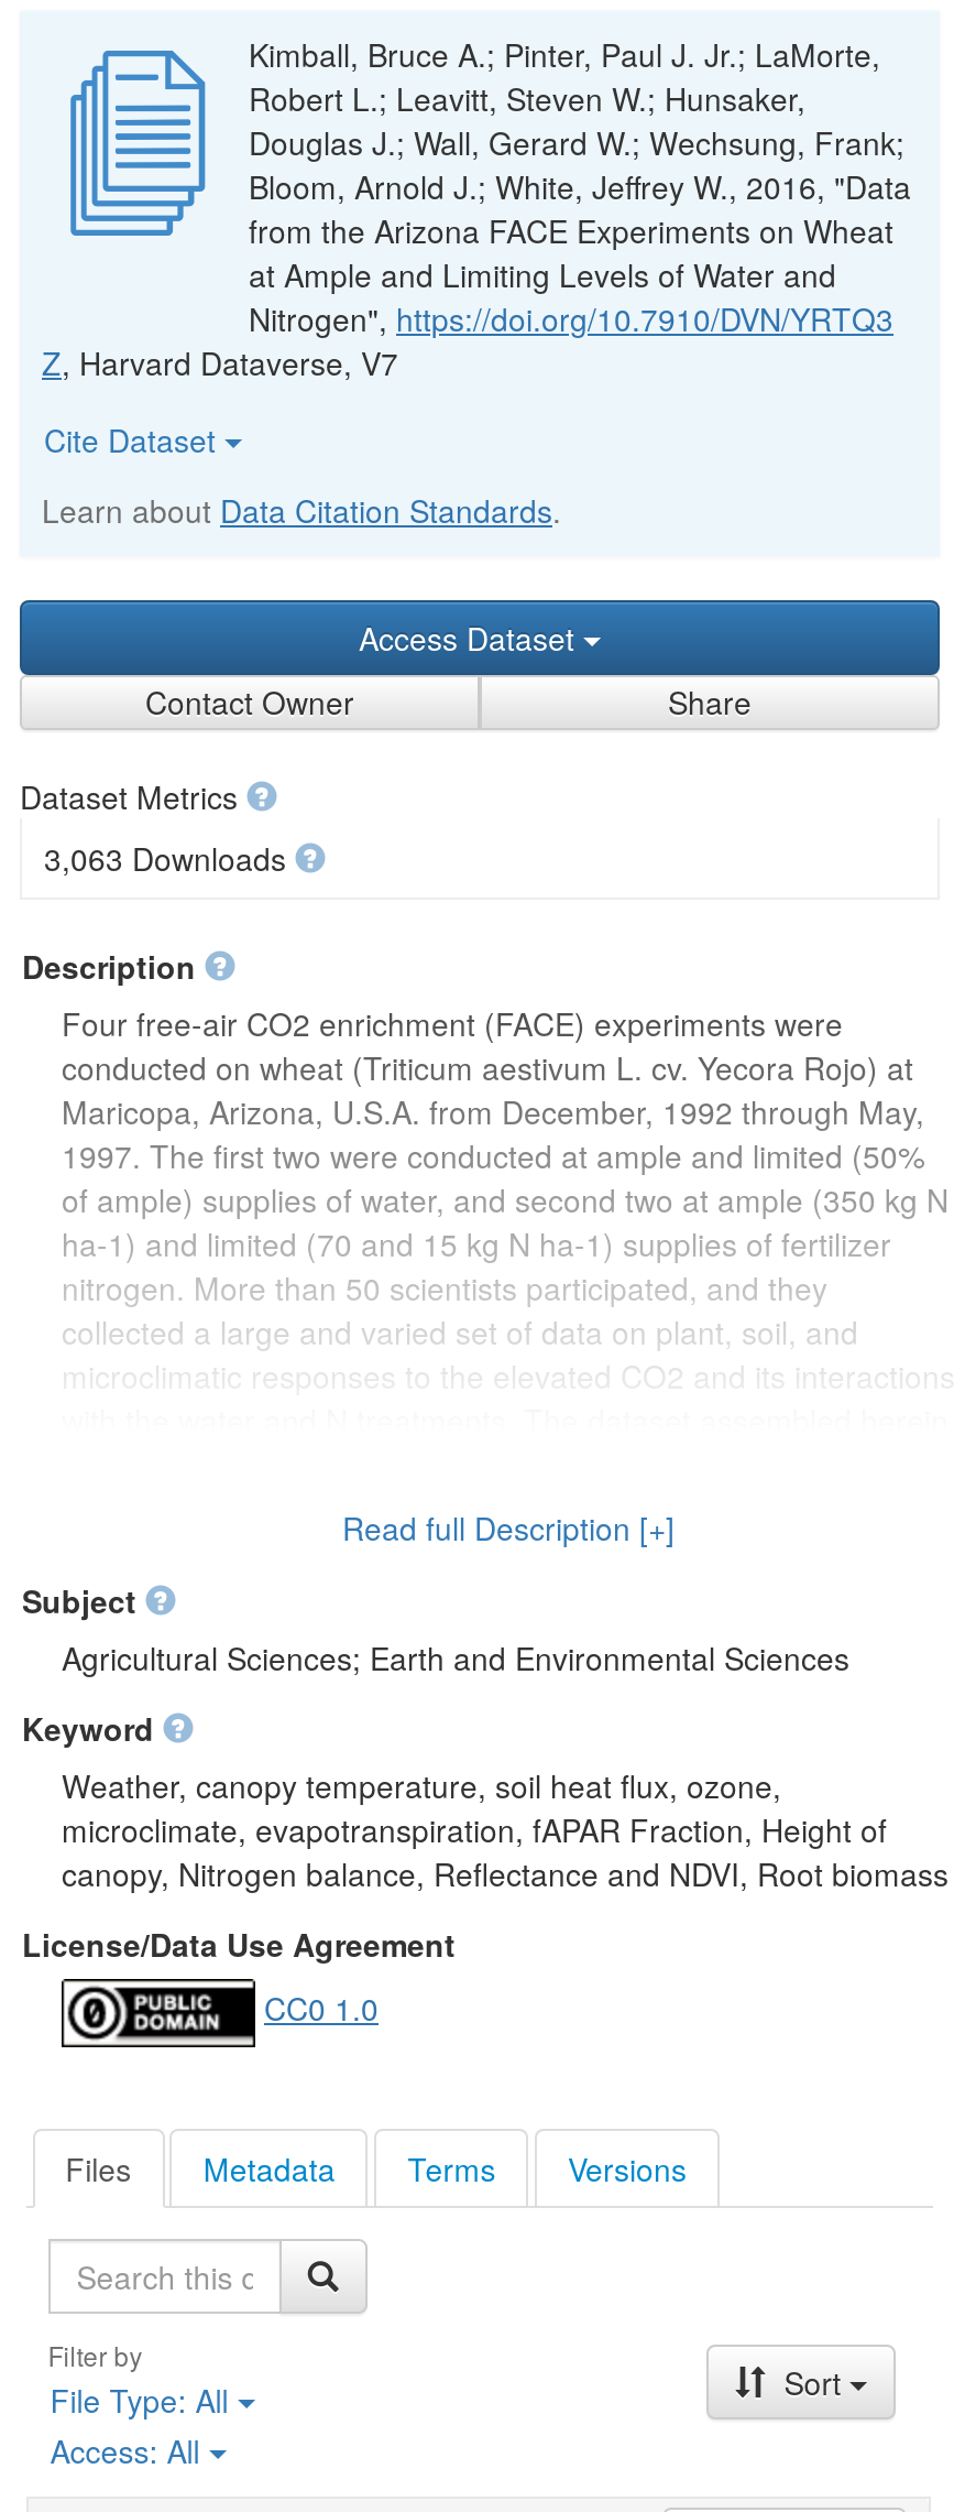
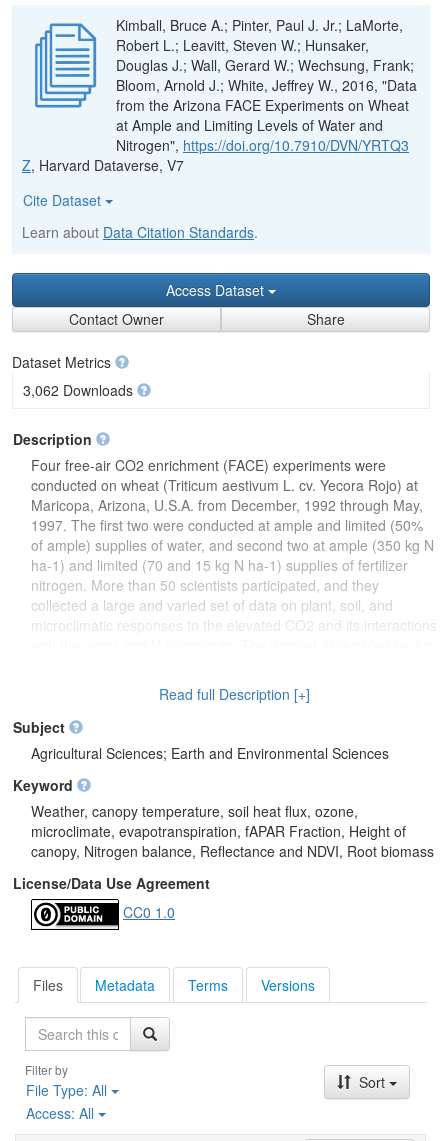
- 3,063 Downloads
+ 3,062 Downloads
